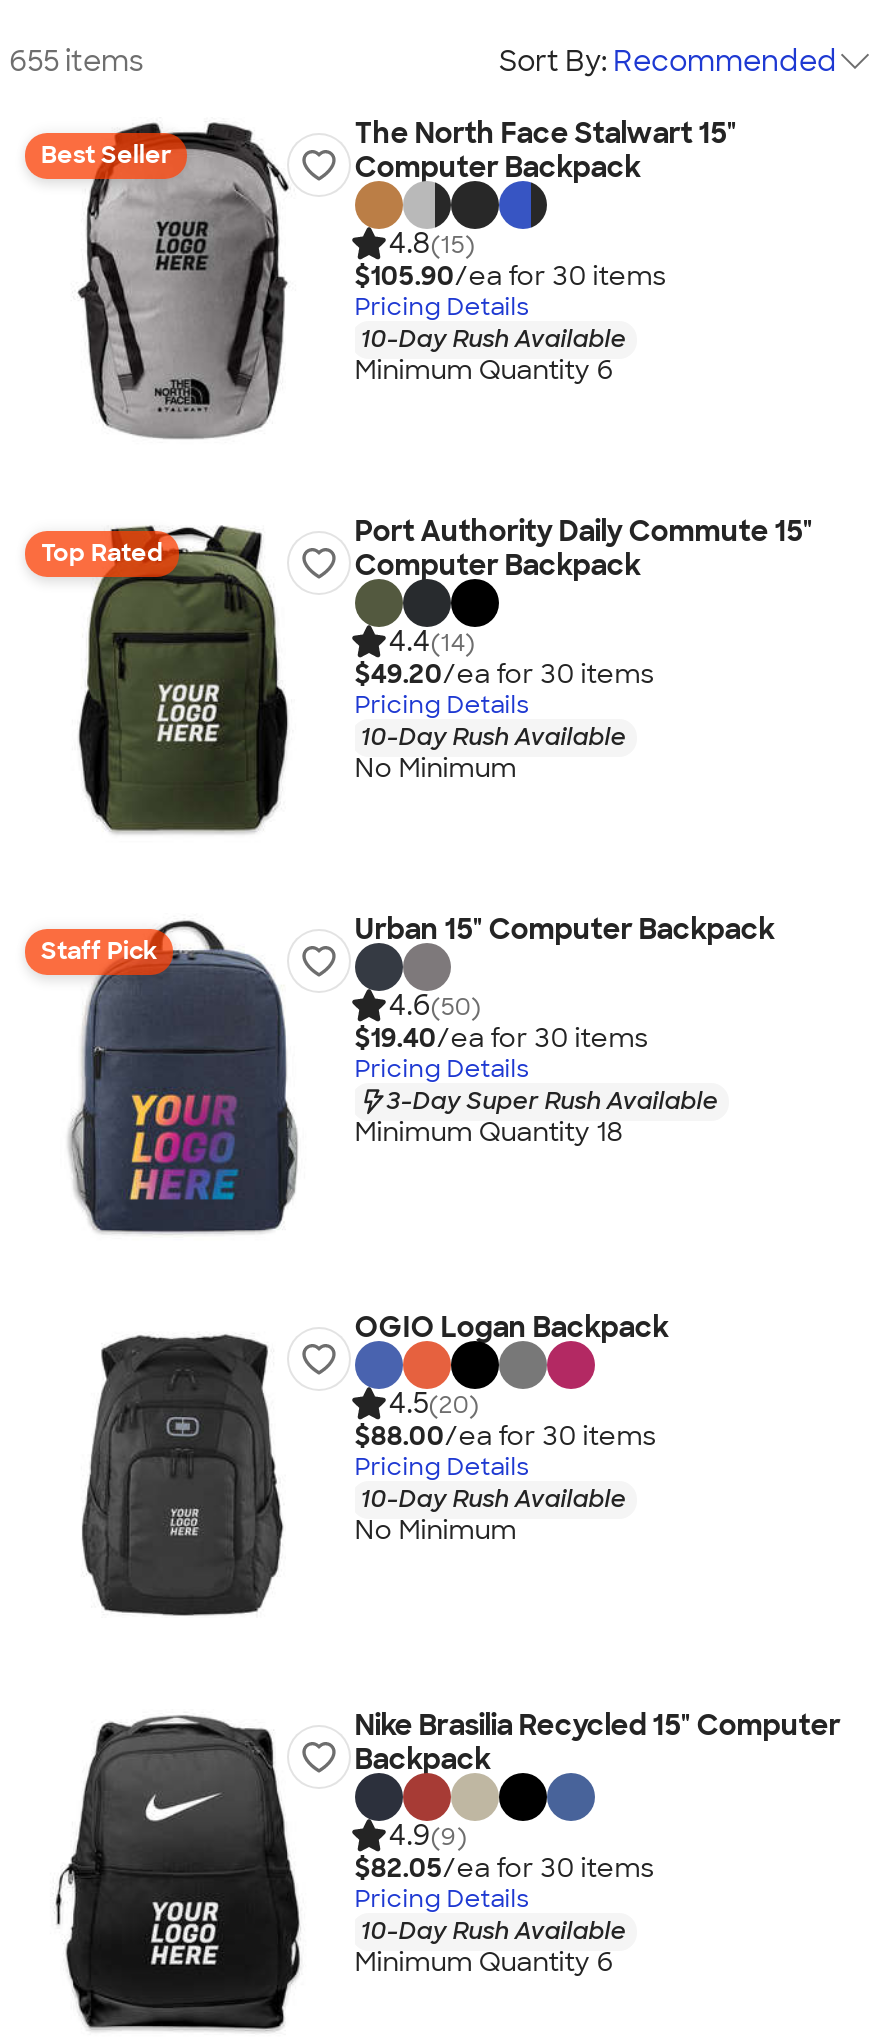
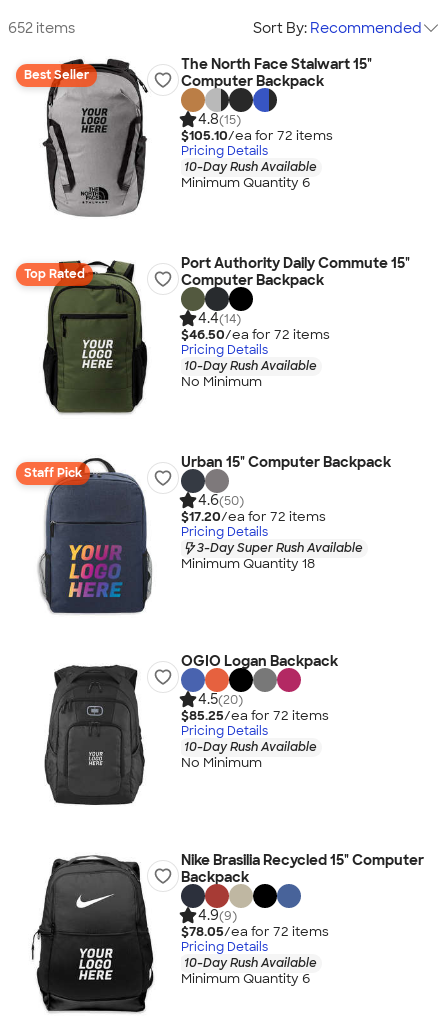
- 655 items
+ 652 items

- $105.90/ea for 30 items
+ $105.10/ea for 72 items

- $49.20/ea for 30 items
+ $46.50/ea for 72 items

- $19.40/ea for 30 items
+ $17.20/ea for 72 items

- $88.00/ea for 30 items
+ $85.25/ea for 72 items

- $82.05/ea for 30 items
+ $78.05/ea for 72 items
